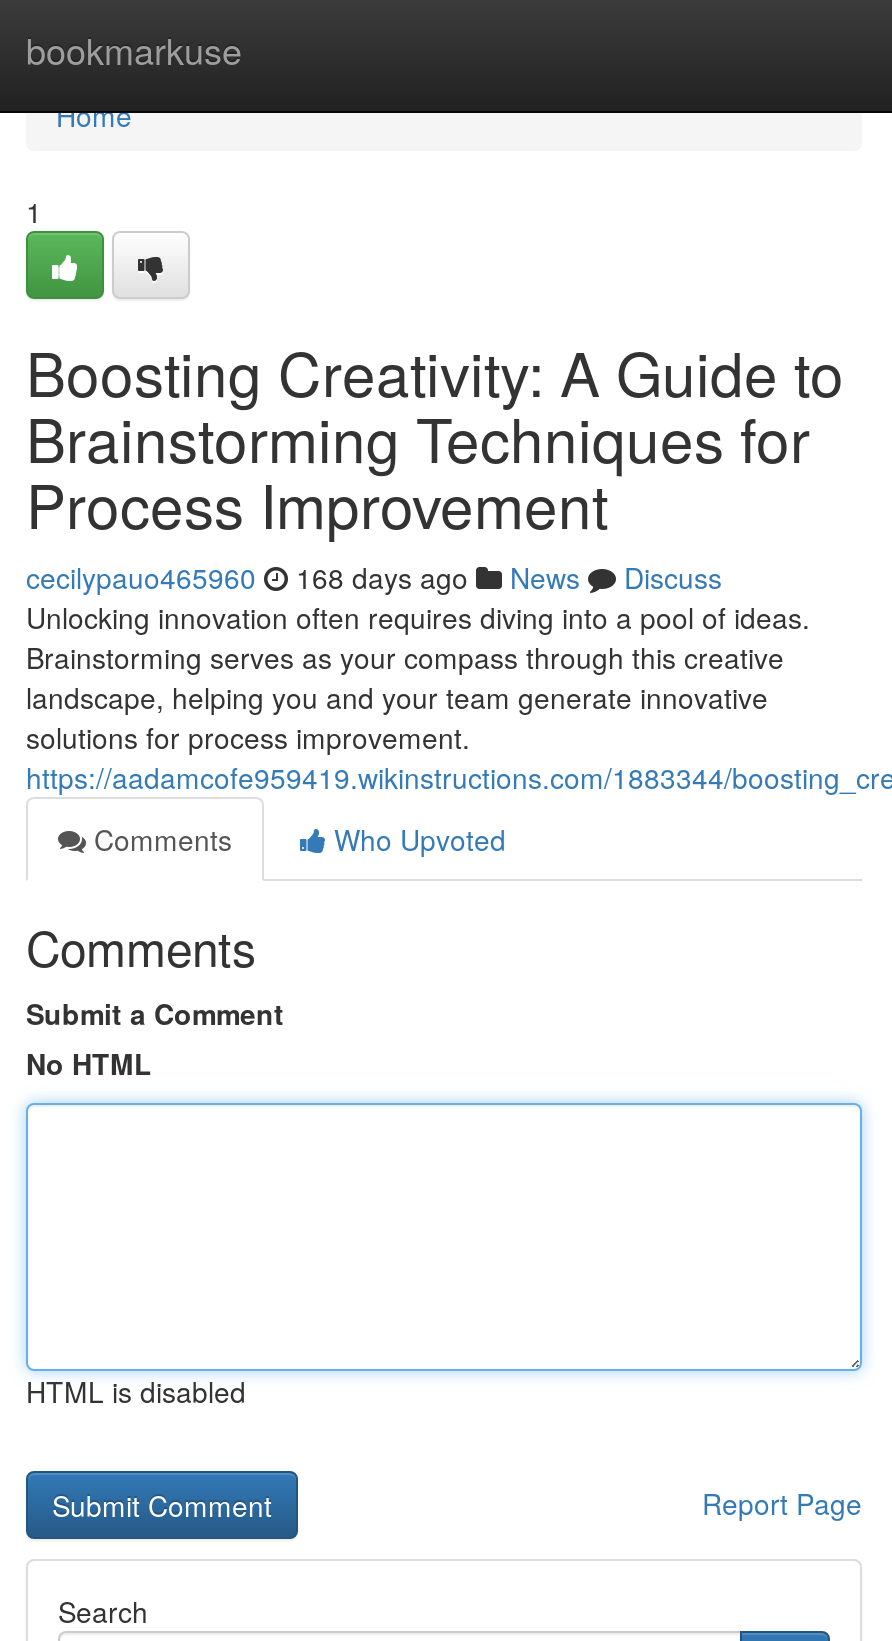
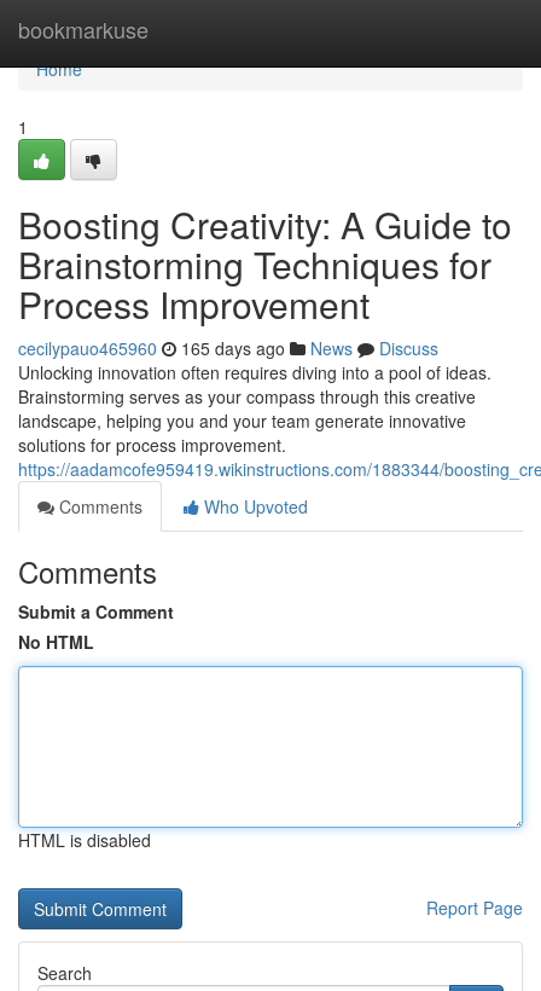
- cecilypauo465960 168 days ago News Discuss
+ cecilypauo465960 165 days ago News Discuss
